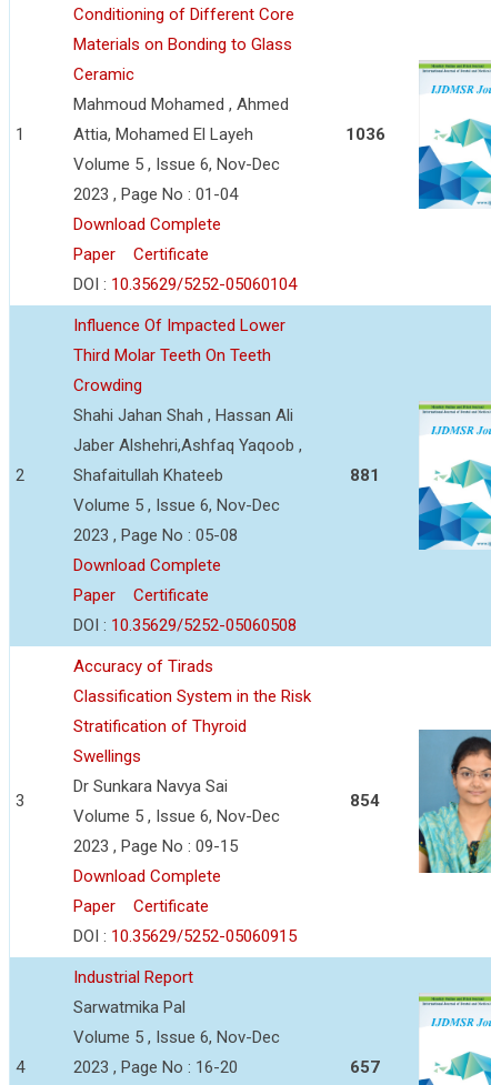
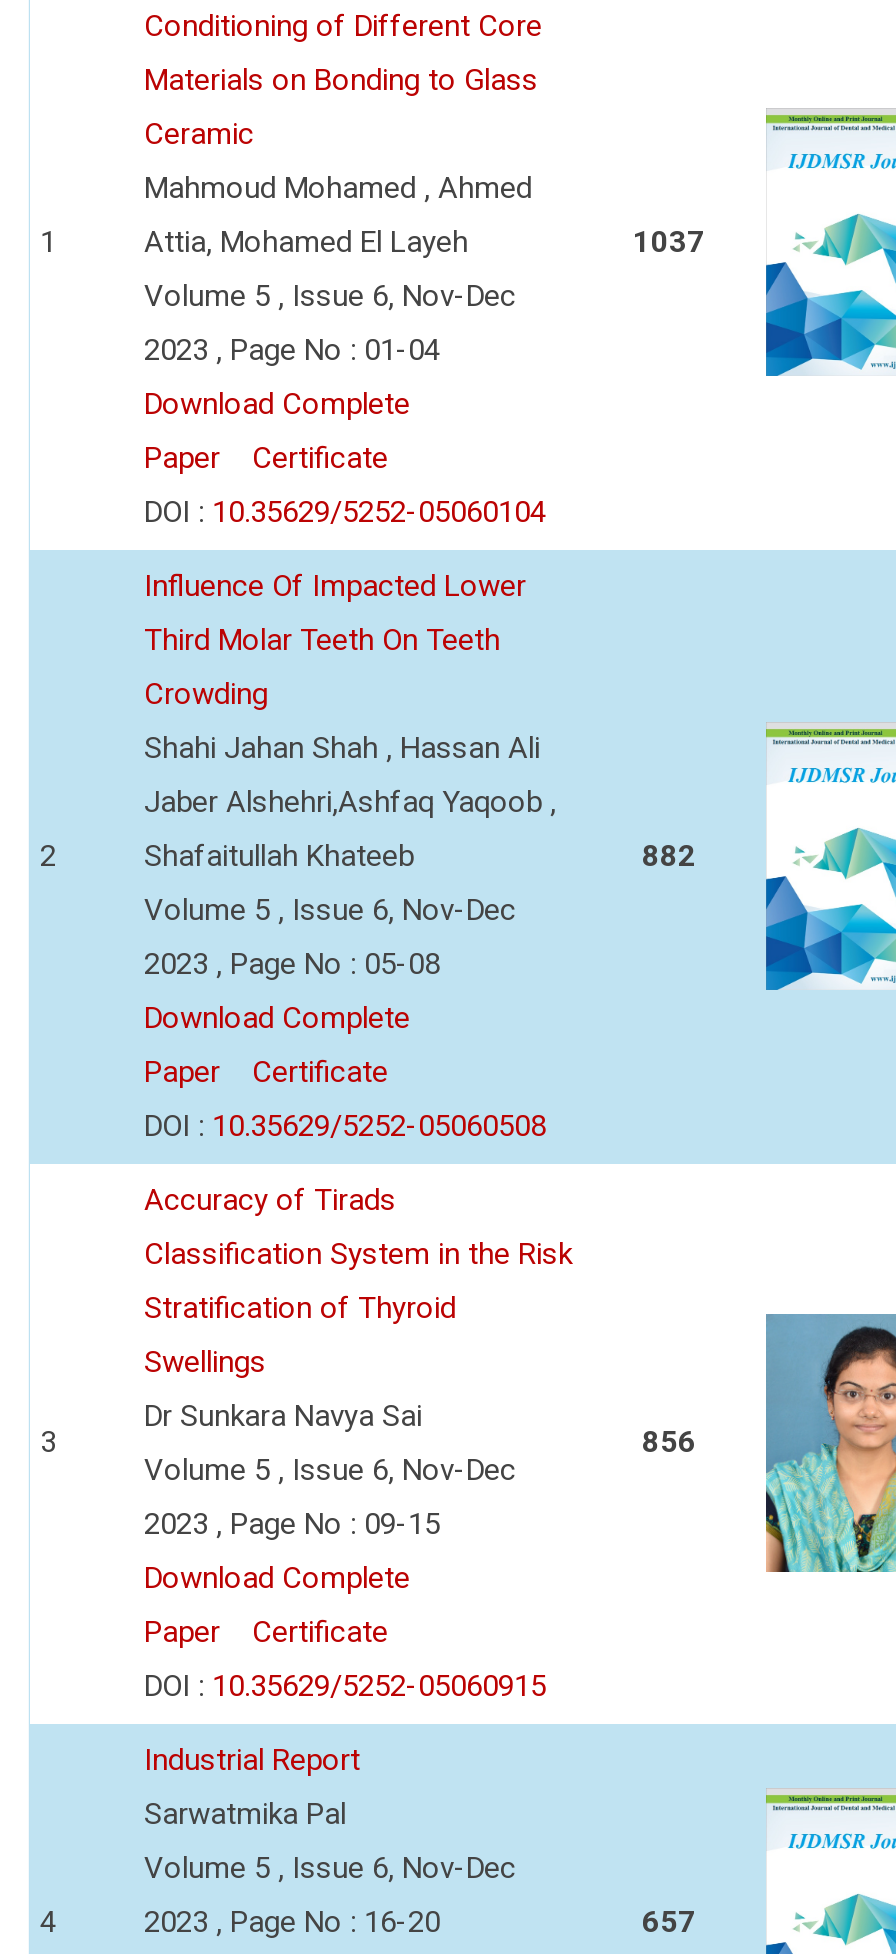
- 1036
+ 1037

- 881
+ 882

- 854
+ 856
